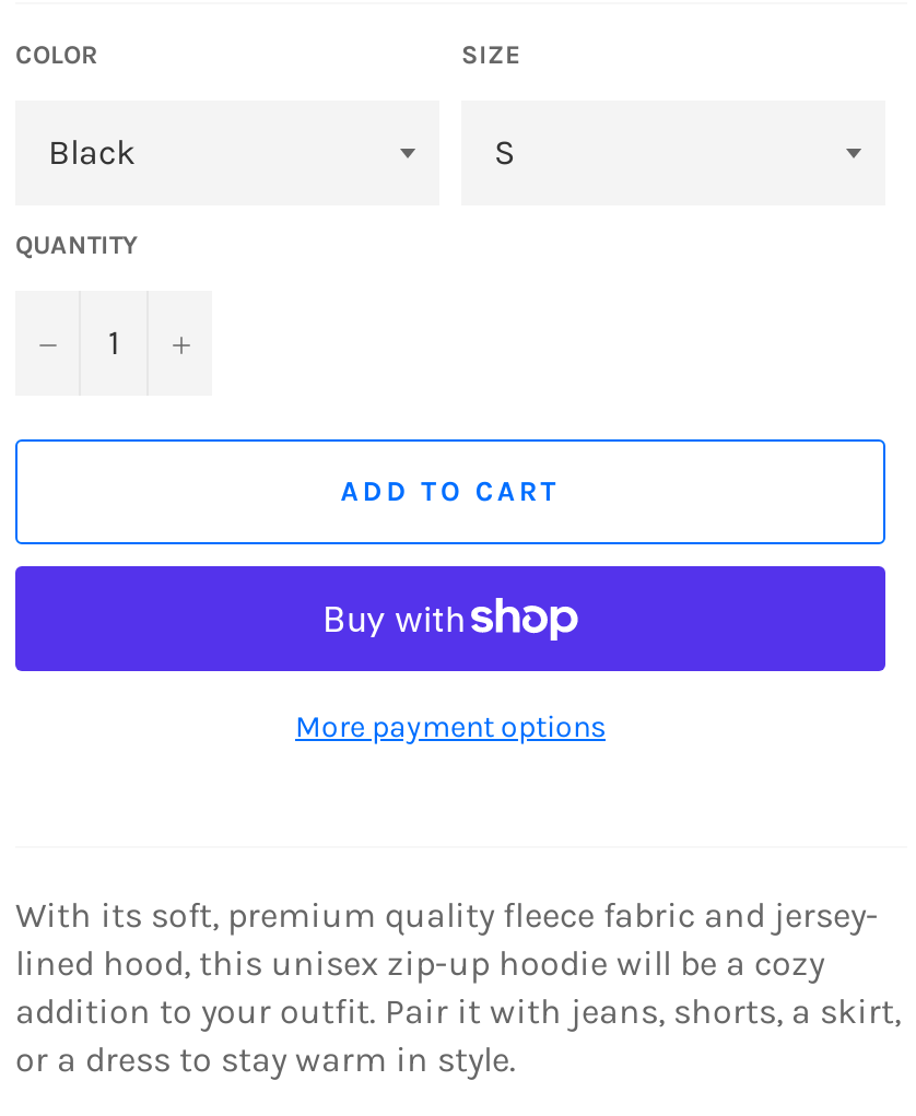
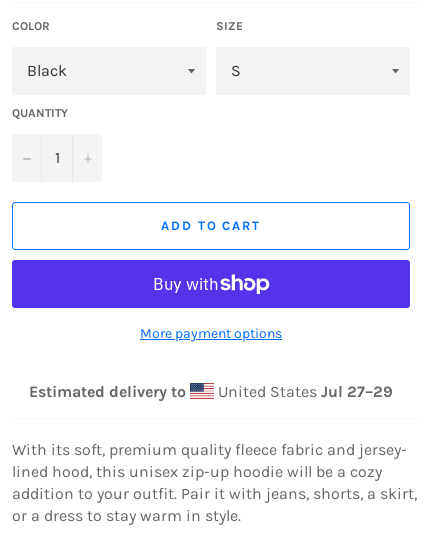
+ Estimated delivery to
+ United States Jul 27–29
